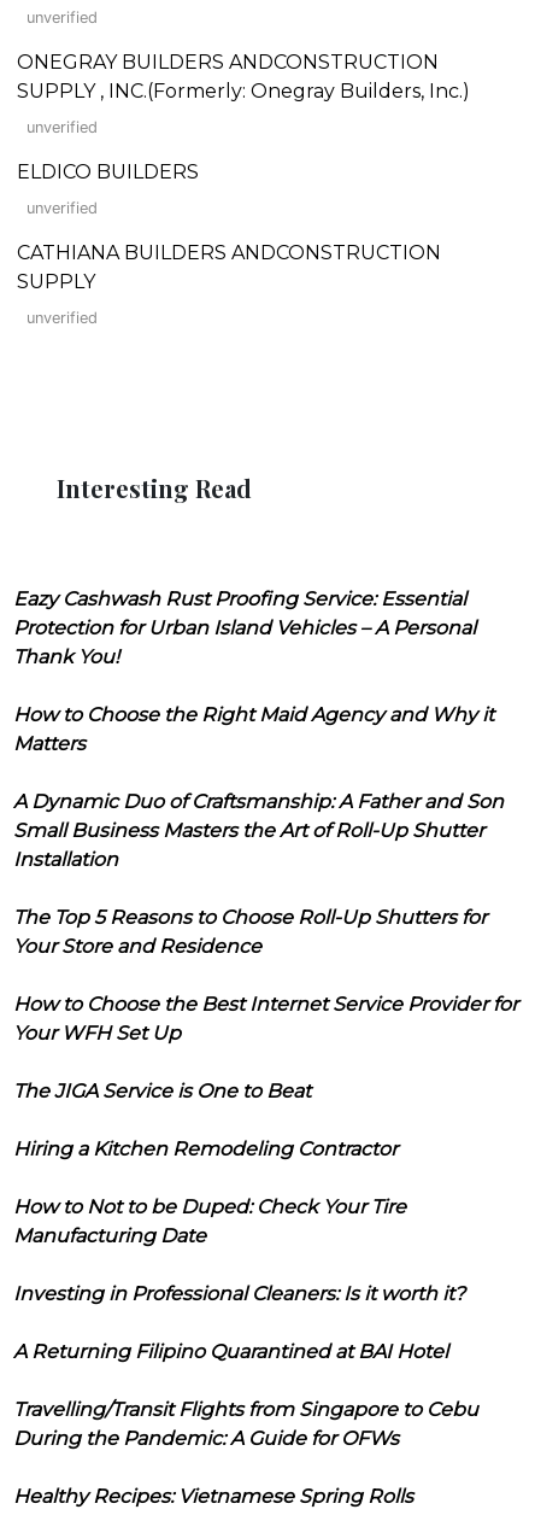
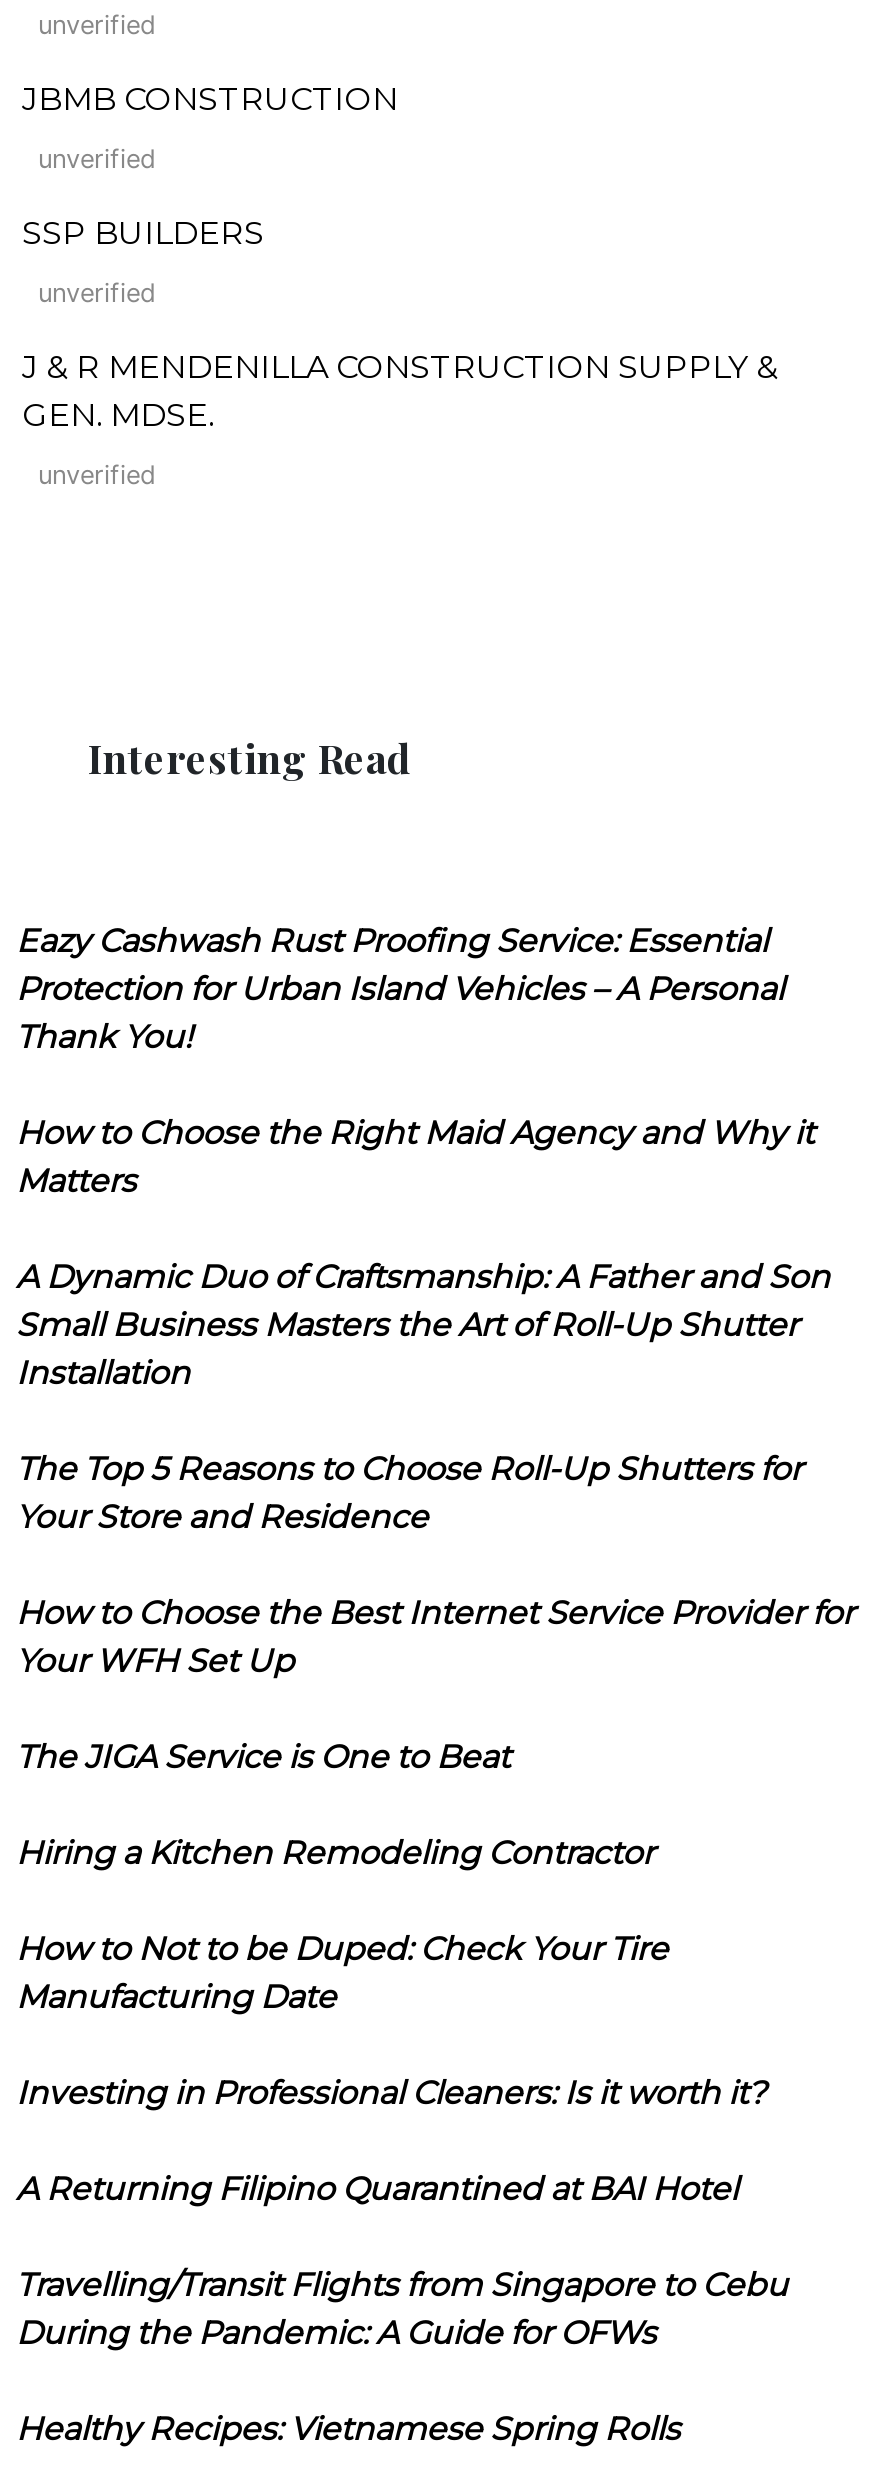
- ONEGRAY BUILDERS ANDCONSTRUCTION
- SUPPLY , INC.(Formerly: Onegray Builders, Inc.)
+ JBMB CONSTRUCTION

- ELDICO BUILDERS
+ SSP BUILDERS

- CATHIANA BUILDERS ANDCONSTRUCTION
- SUPPLY
+ J & R MENDENILLA CONSTRUCTION SUPPLY &
+ GEN. MDSE.
